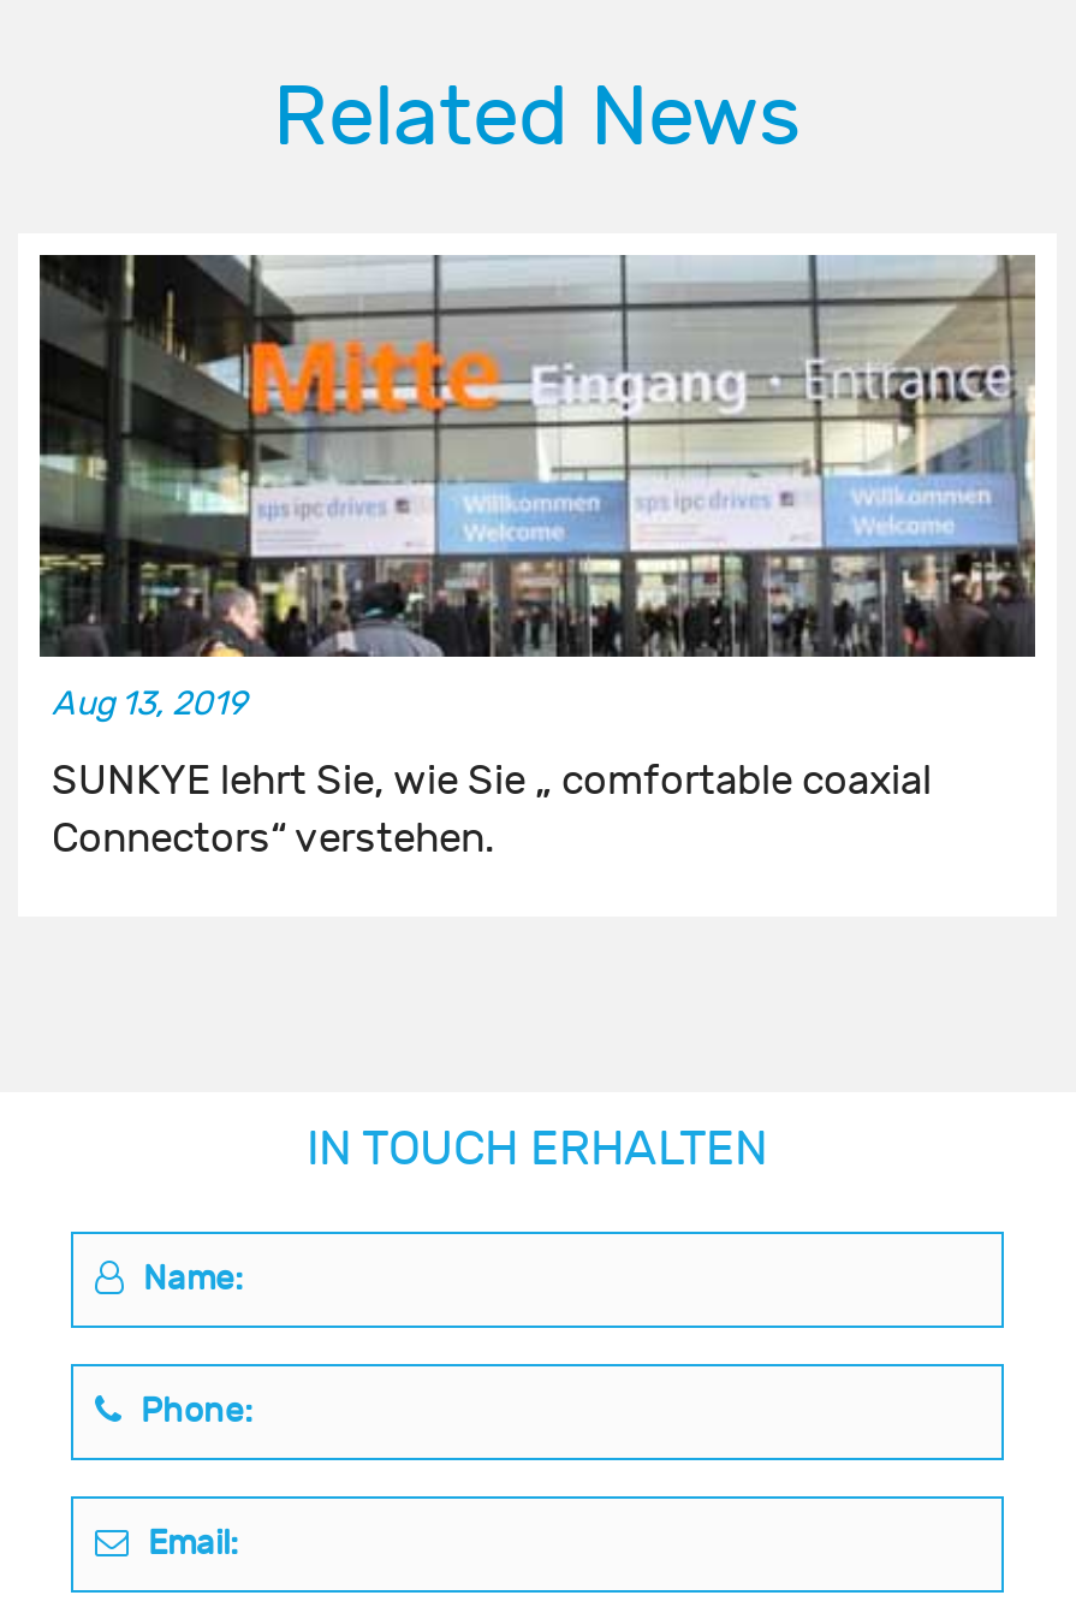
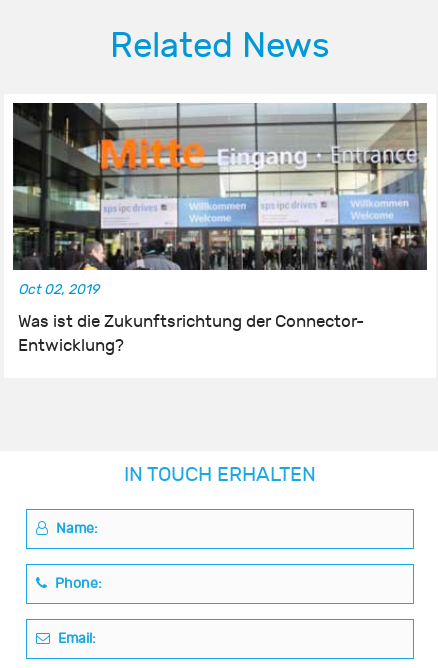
- Aug 13, 2019
+ Oct 02, 2019

- SUNKYE lehrt Sie, wie Sie „ comfortable coaxial
- Connectors“ verstehen.
+ Was ist die Zukunftsrichtung der Connector-
+ Entwicklung?
